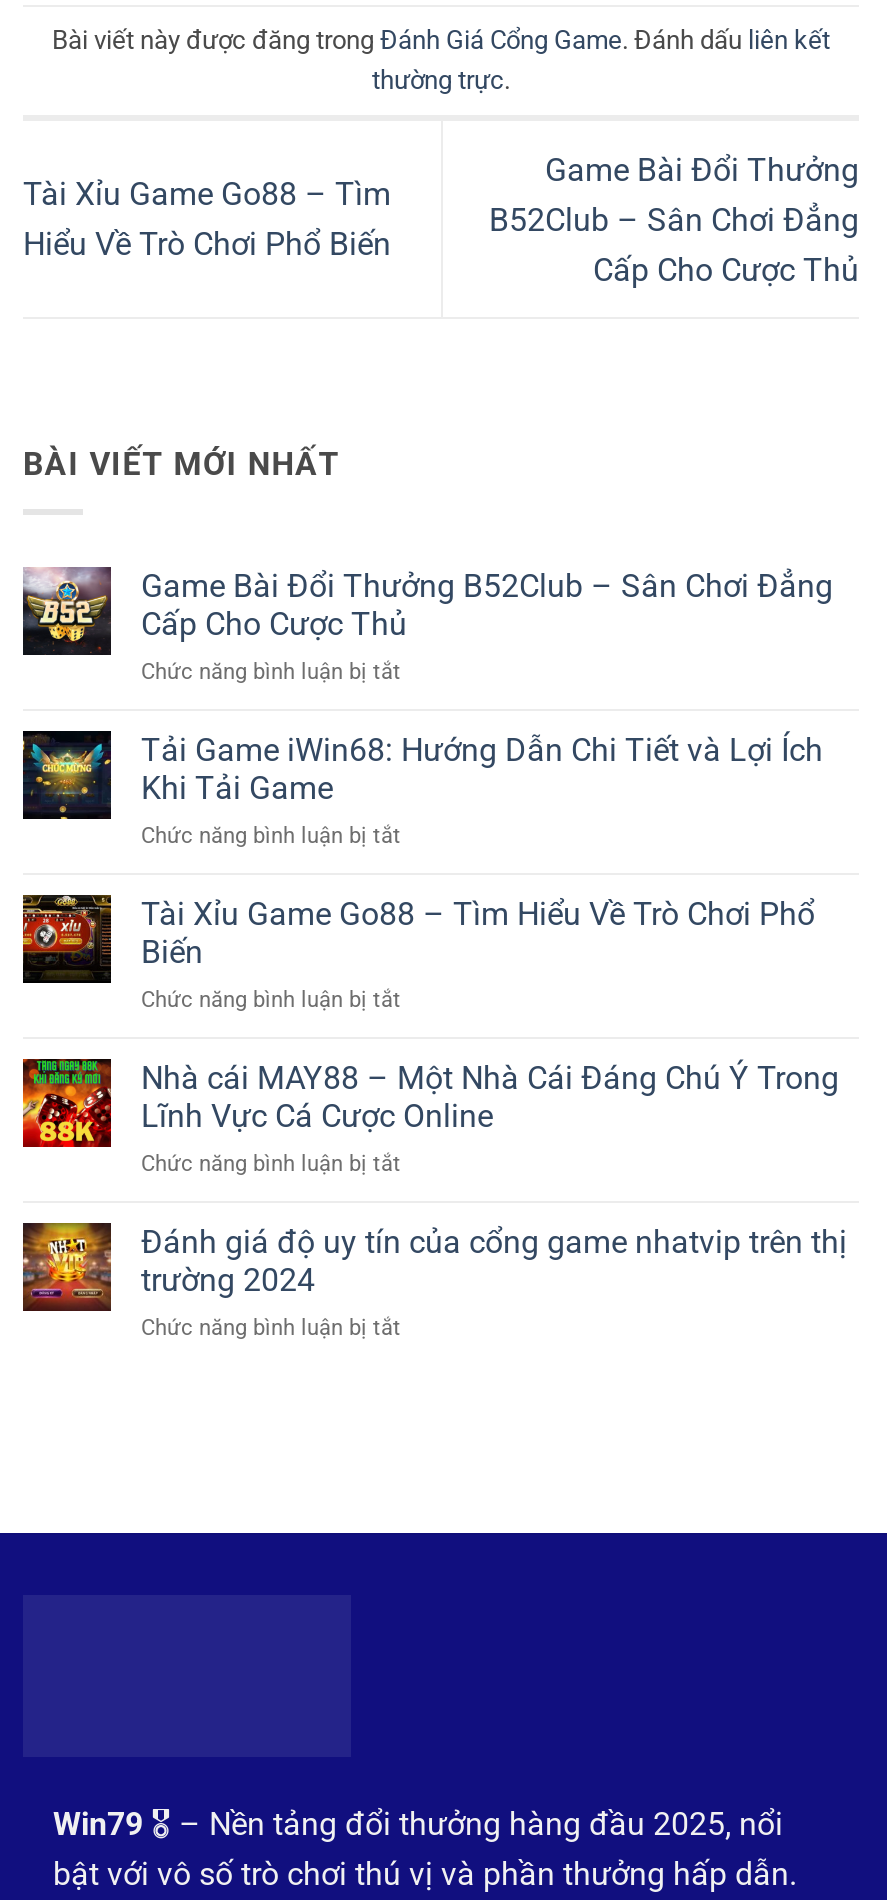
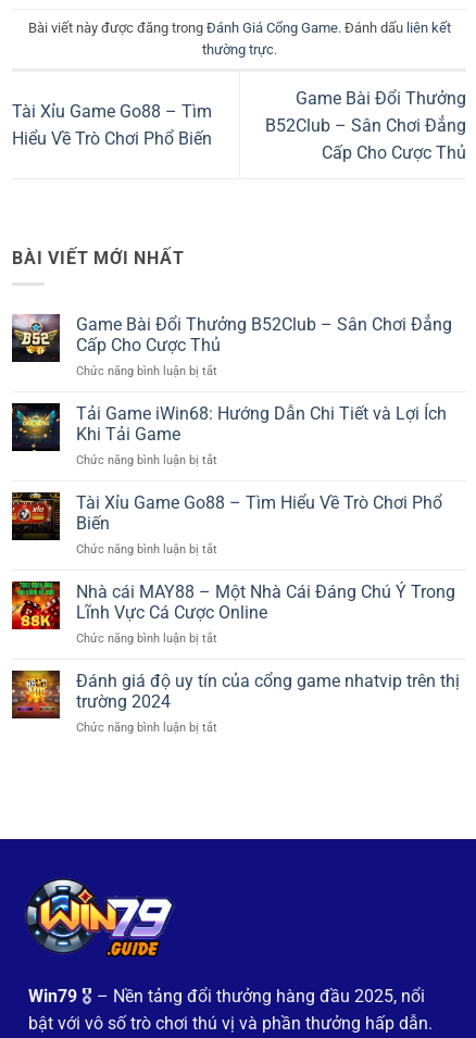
+ [image]
